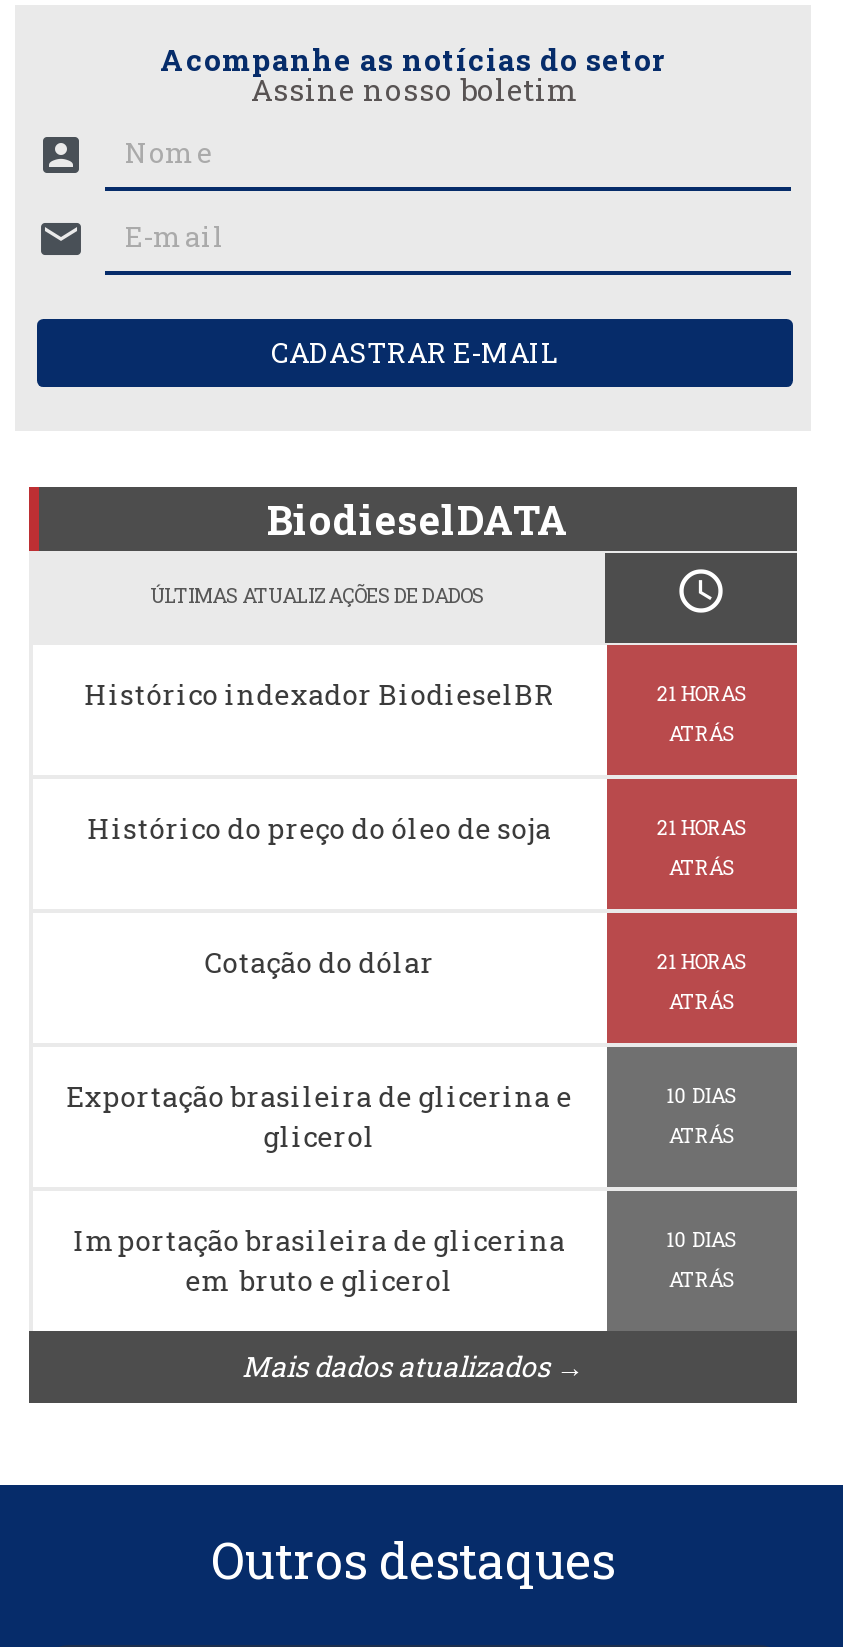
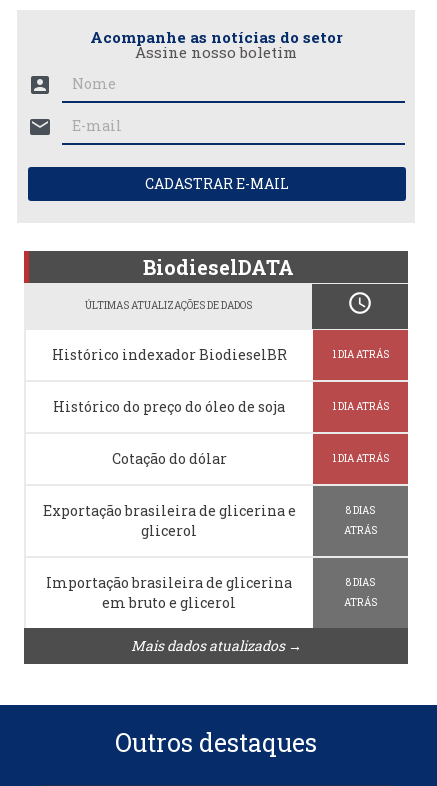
- 21 HORAS
- ATRÁS
+ 1 DIA ATRÁS

- 21 HORAS
- ATRÁS
+ 1 DIA ATRÁS

- 21 HORAS
- ATRÁS
+ 1 DIA ATRÁS

- 10 DIAS
+ 8 DIAS

- 10 DIAS
+ 8 DIAS
